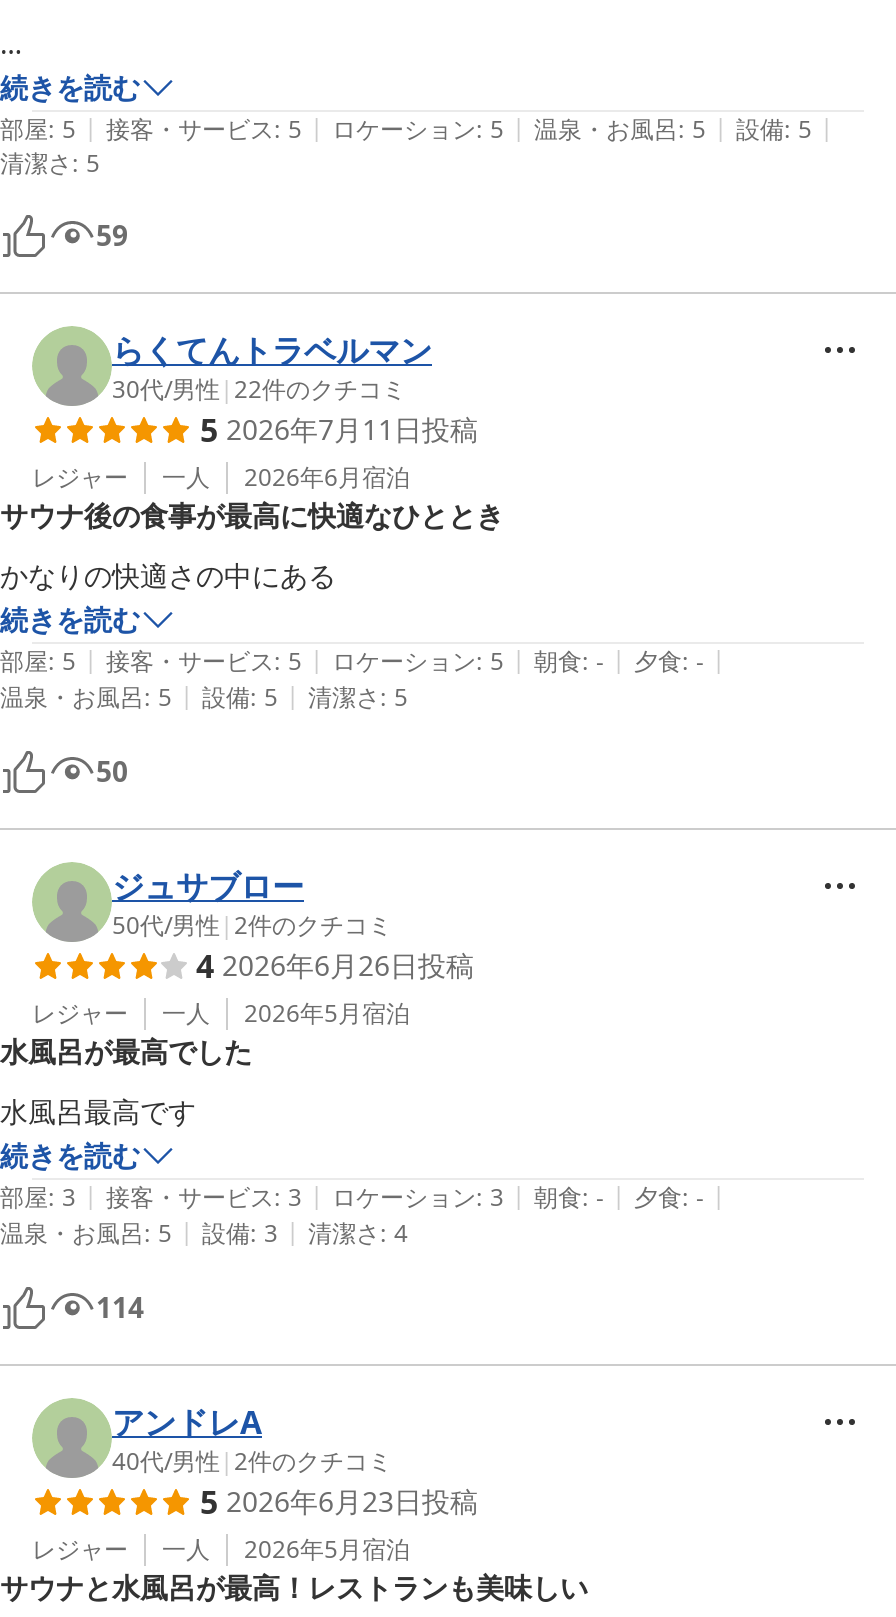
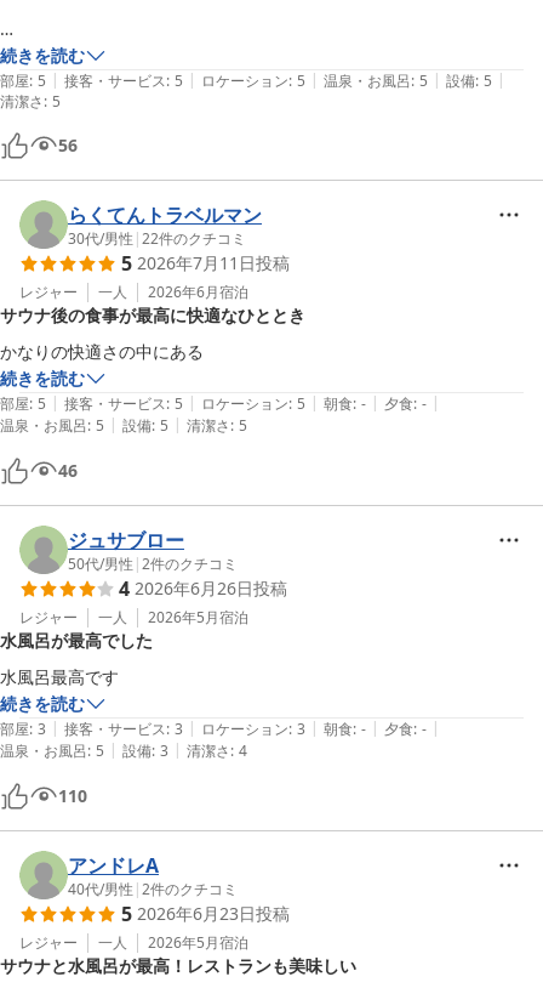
- 59
+ 56

- 50
+ 46

- 114
+ 110
